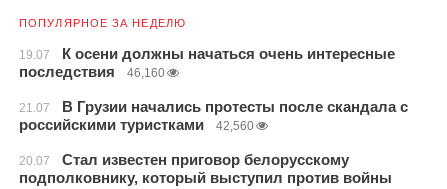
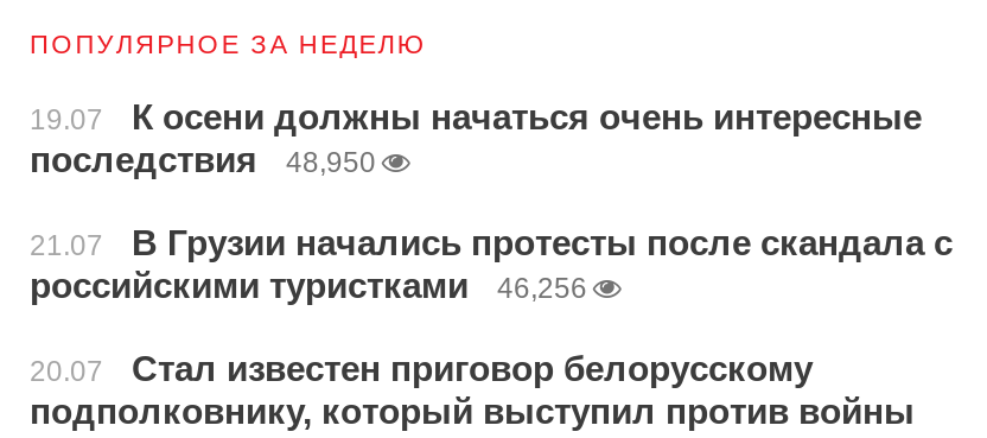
- последствия 46,160
+ последствия 48,950

- российскими туристками 42,560
+ российскими туристками 46,256
